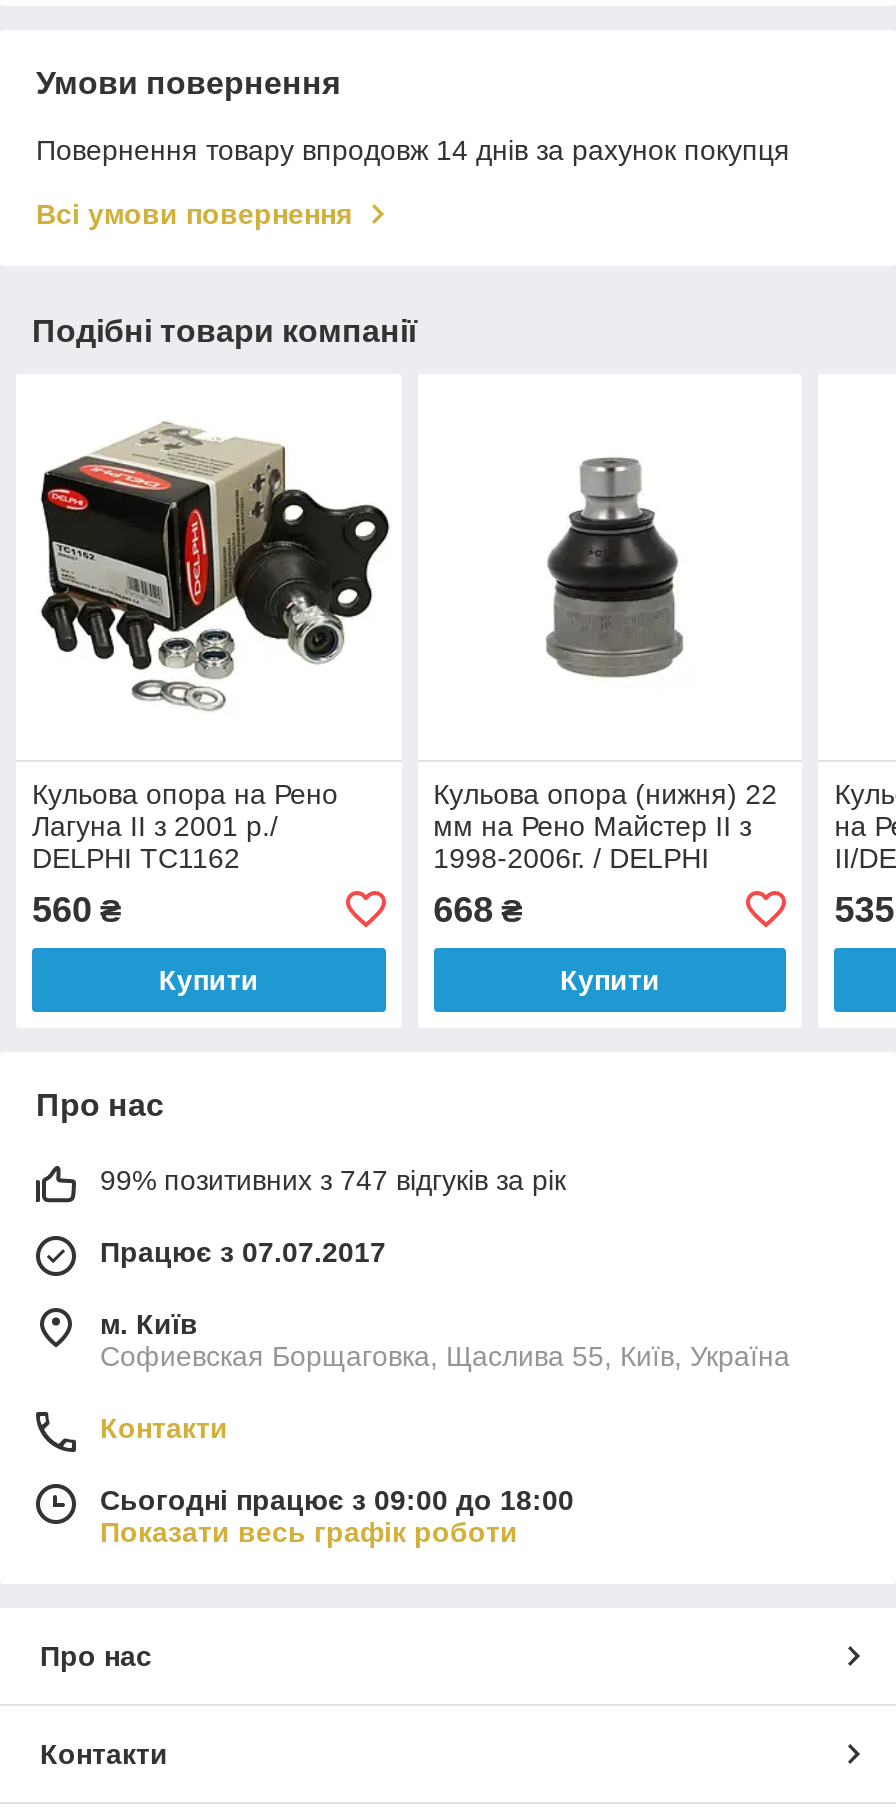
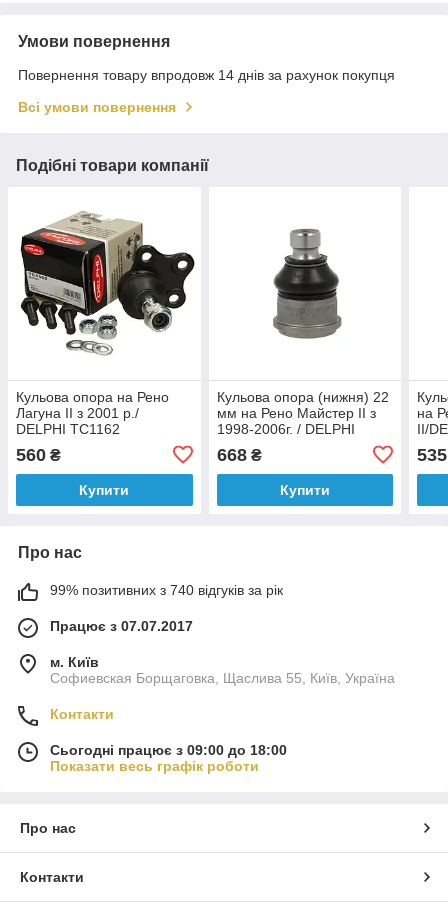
- 99% позитивних з 747 відгуків за рік
+ 99% позитивних з 740 відгуків за рік
